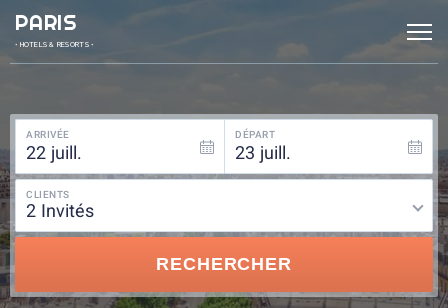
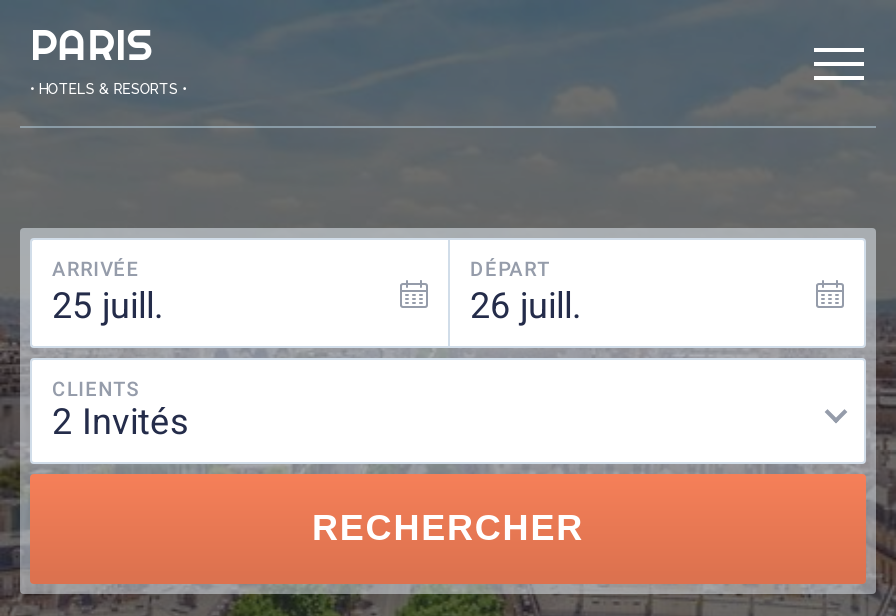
- 22 juill.
+ 25 juill.

- 23 juill.
+ 26 juill.
